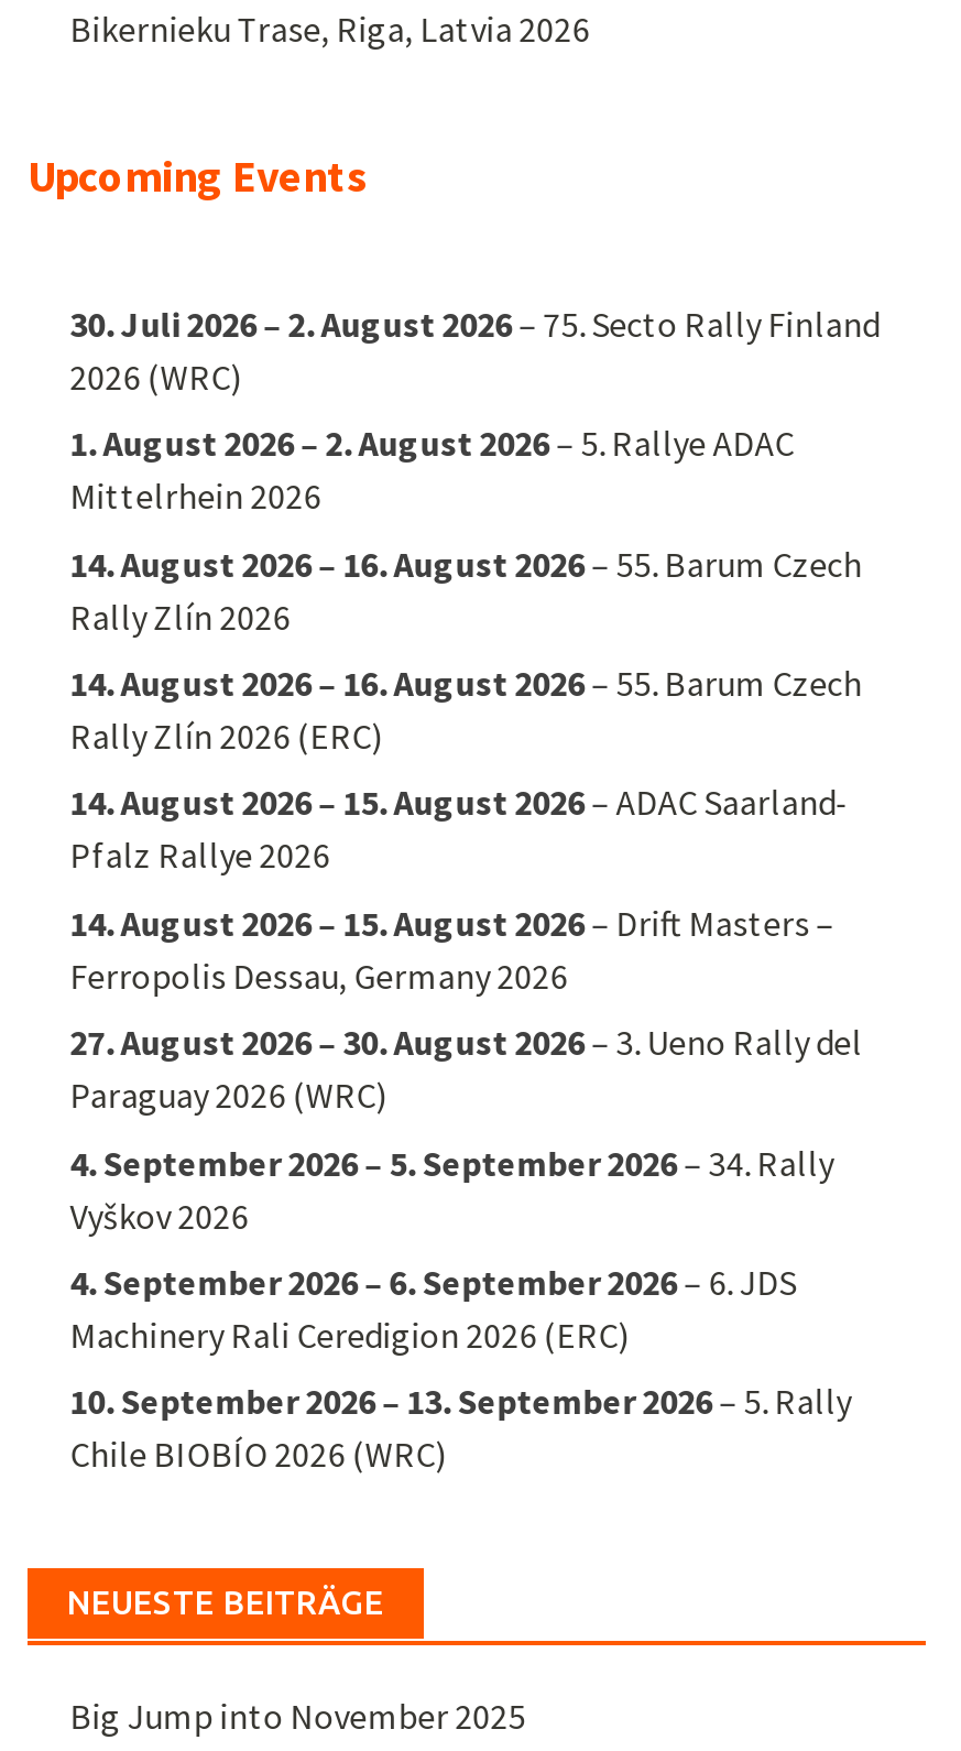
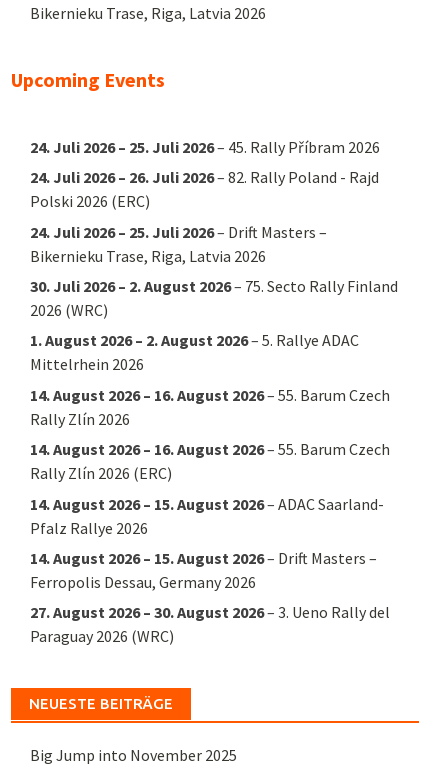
+ 24. Juli 2026 – 25. Juli 2026– 45. Rally Příbram 2026
+ 24. Juli 2026 – 26. Juli 2026– 82. Rally Poland - Rajd
+ Polski 2026 (ERC)
+ 24. Juli 2026 – 25. Juli 2026– Drift Masters –
+ Bikernieku Trase, Riga, Latvia 2026

moved down: 30. Juli 2026 – 2. August 2026 – 75. Secto Rally Finland | 2026 (WRC) | 1. August 2026 – 2. August 2026 – 5. Rallye ADAC | ... | 27. August 2026 – 30. August 2026 – 3. Ueno Rally del | Paraguay 2026 (WRC)

- 4. September 2026 – 5. September 2026 – 34. Rally
- Vyškov 2026
- 4. September 2026 – 6. September 2026 – 6. JDS
- Machinery Rali Ceredigion 2026 (ERC)
- 10. September 2026 – 13. September 2026 – 5. Rally
- Chile BIOBÍO 2026 (WRC)
